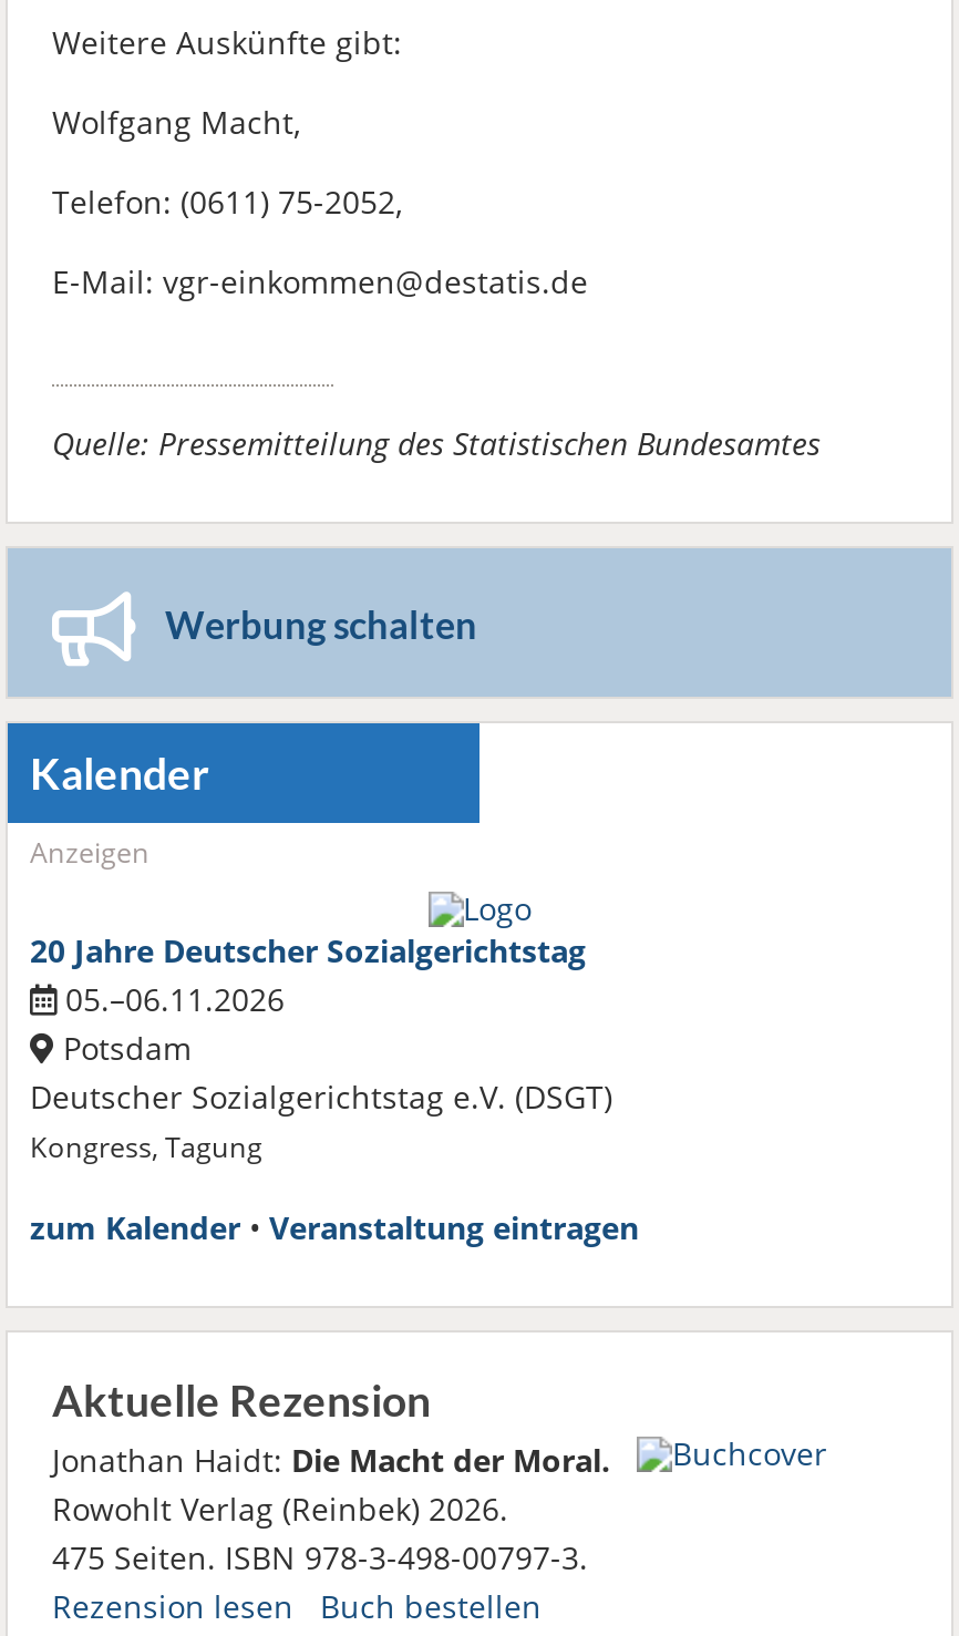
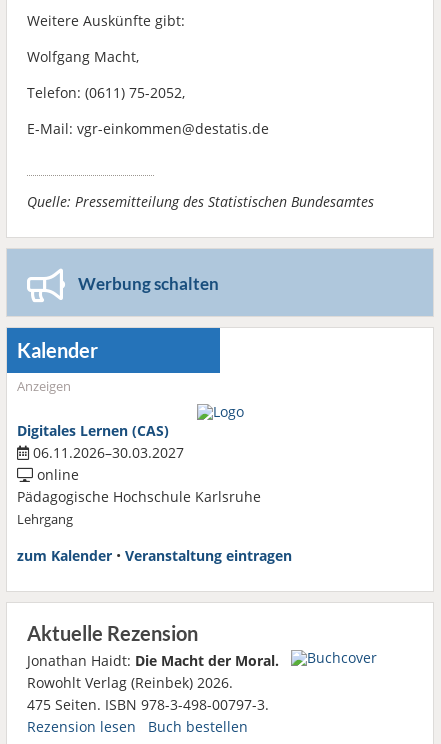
- 20 Jahre Deutscher Sozialgerichtstag
- 05.–06.11.2026
- Potsdam
- Deutscher Sozialgerichtstag e.V. (DSGT)
- Kongress, Tagung
+ Digitales Lernen (CAS)
+ 06.11.2026–30.03.2027
+ online
+ Pädagogische Hochschule Karlsruhe
+ Lehrgang
